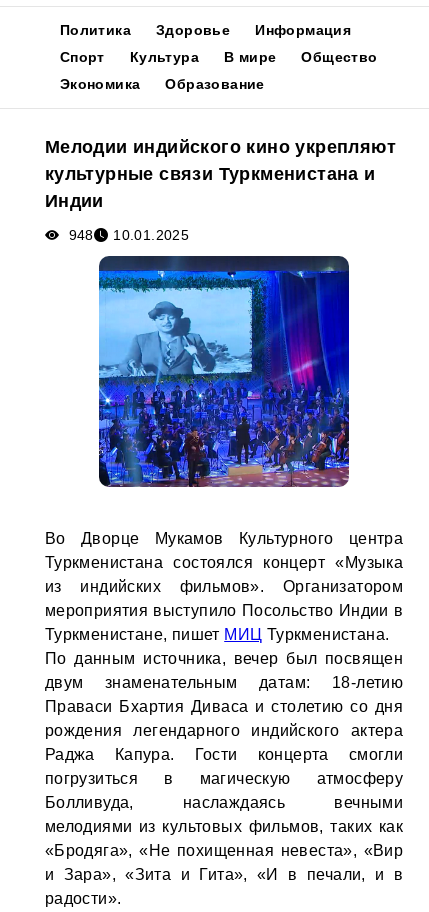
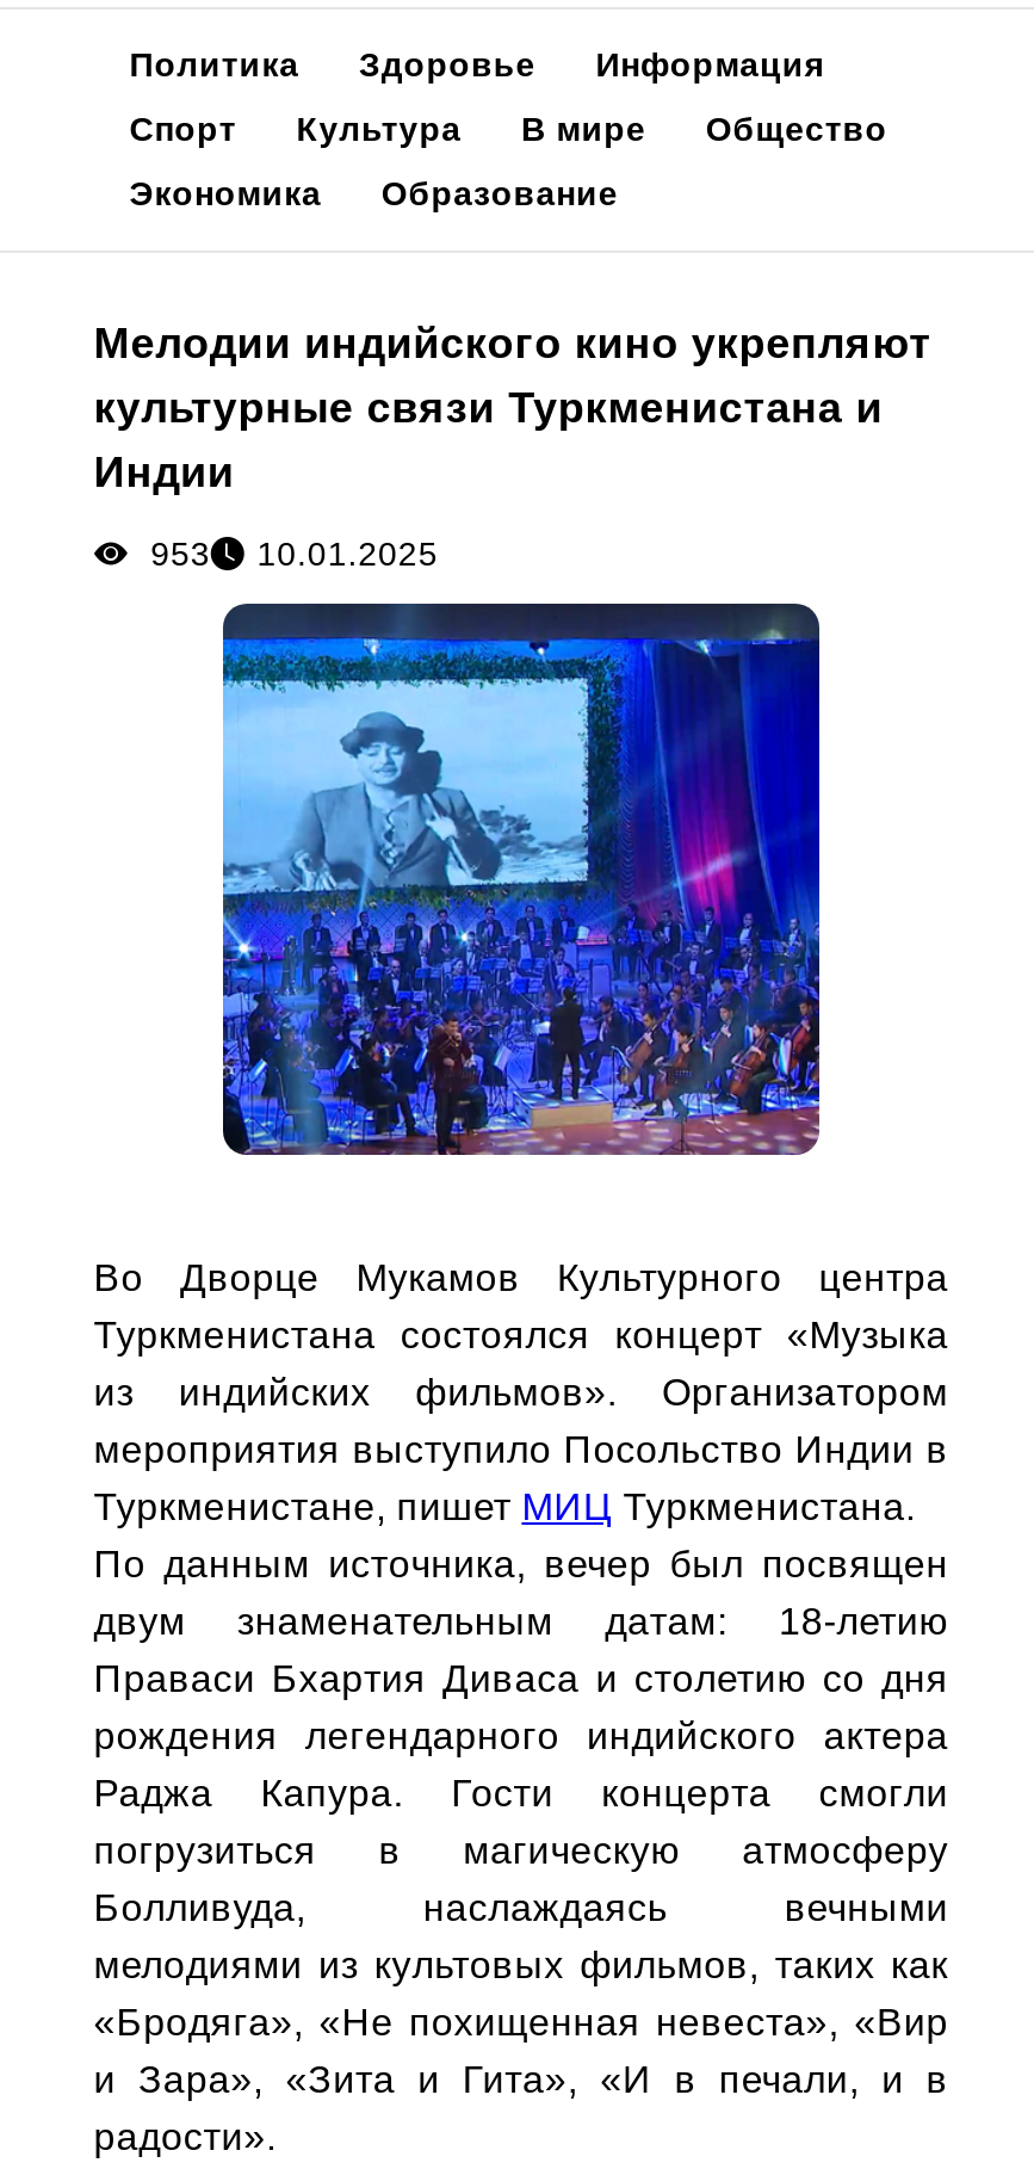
- 948 10.01.2025
+ 953 10.01.2025
